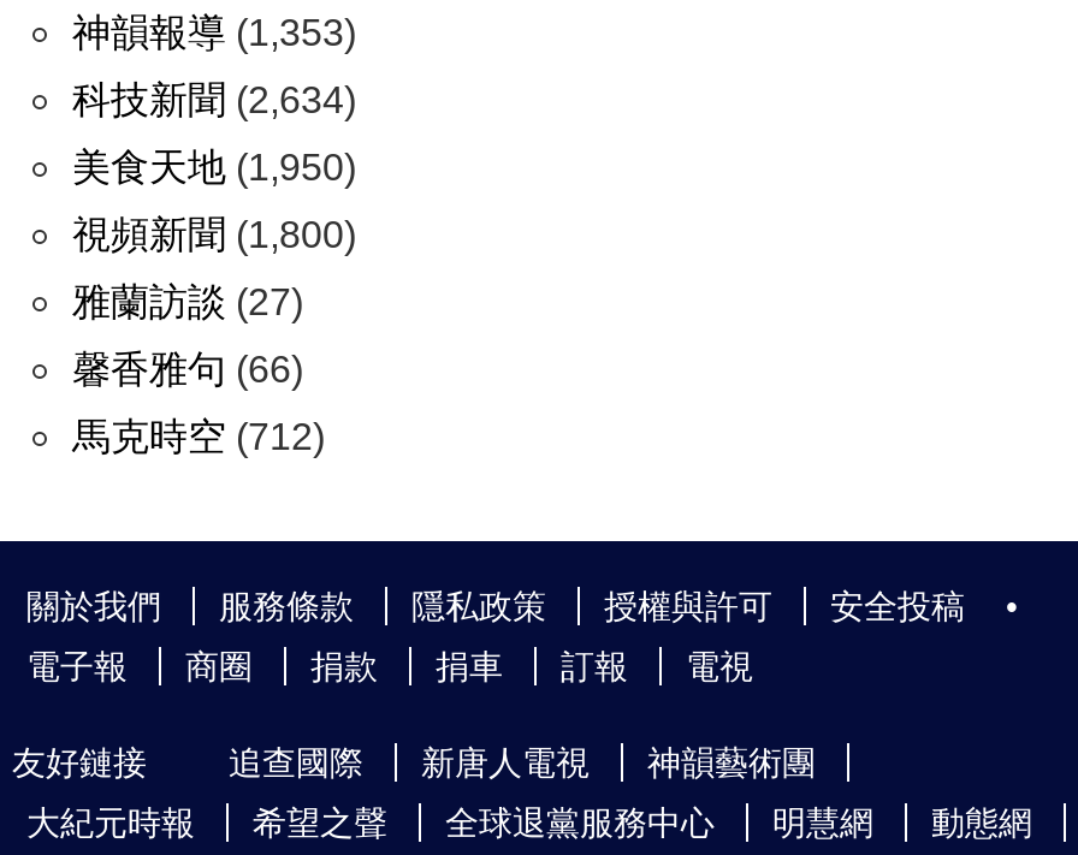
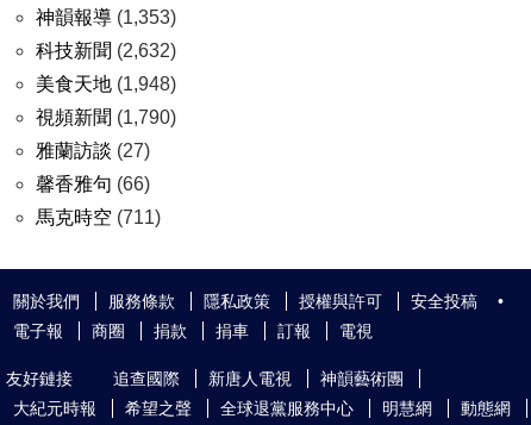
- 科技新聞(2,634)
+ 科技新聞(2,632)

- 美食天地(1,950)
+ 美食天地(1,948)

- 視頻新聞(1,800)
+ 視頻新聞(1,790)

- 馬克時空(712)
+ 馬克時空(711)
